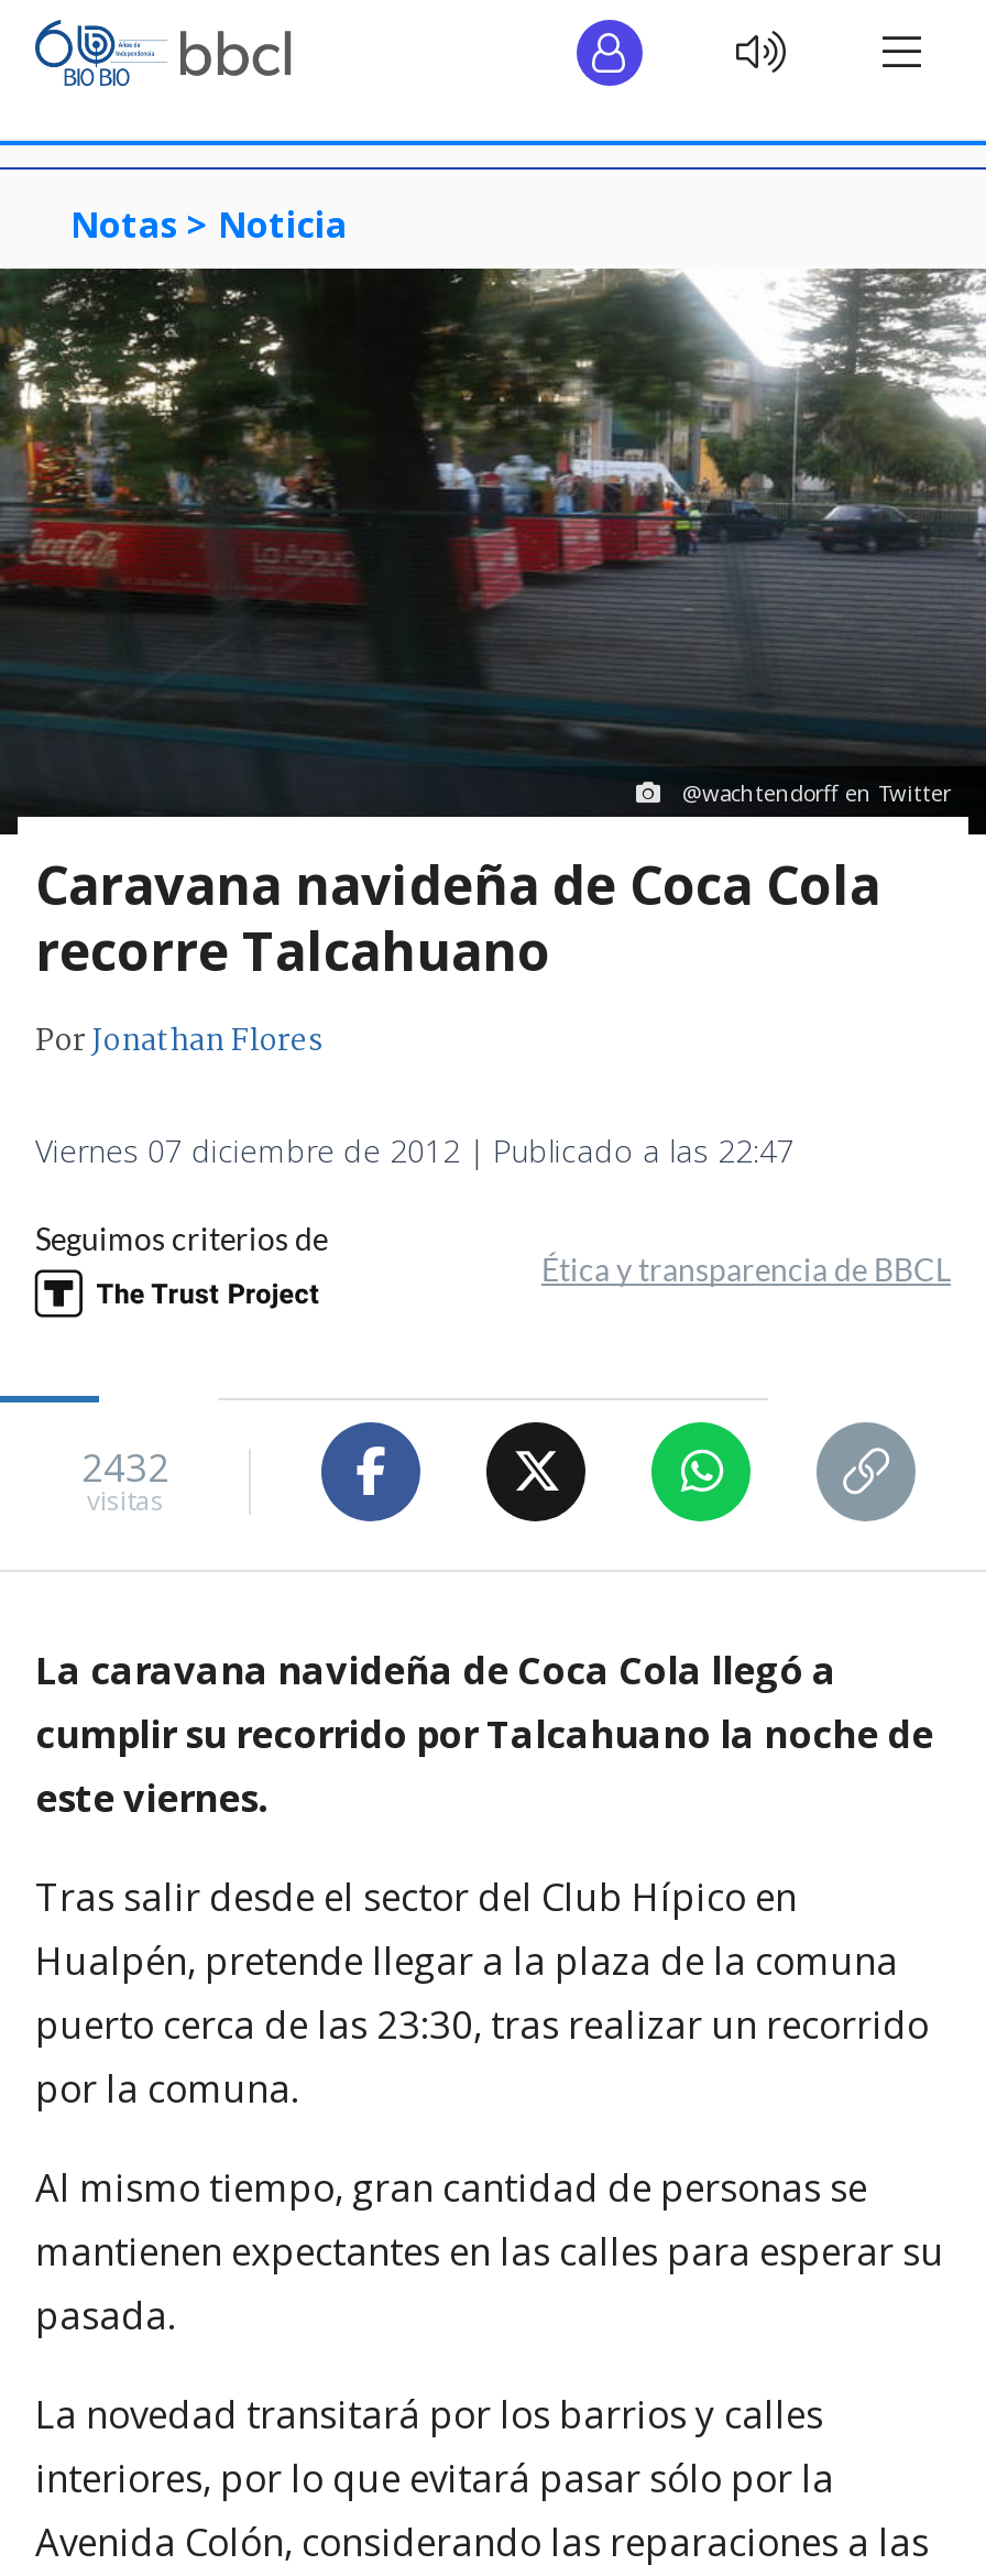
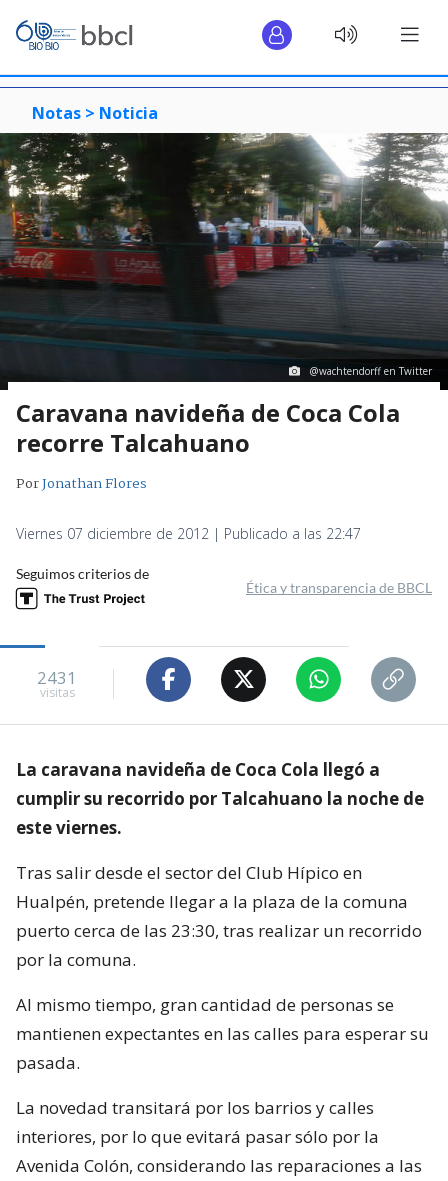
- 2432
+ 2431
